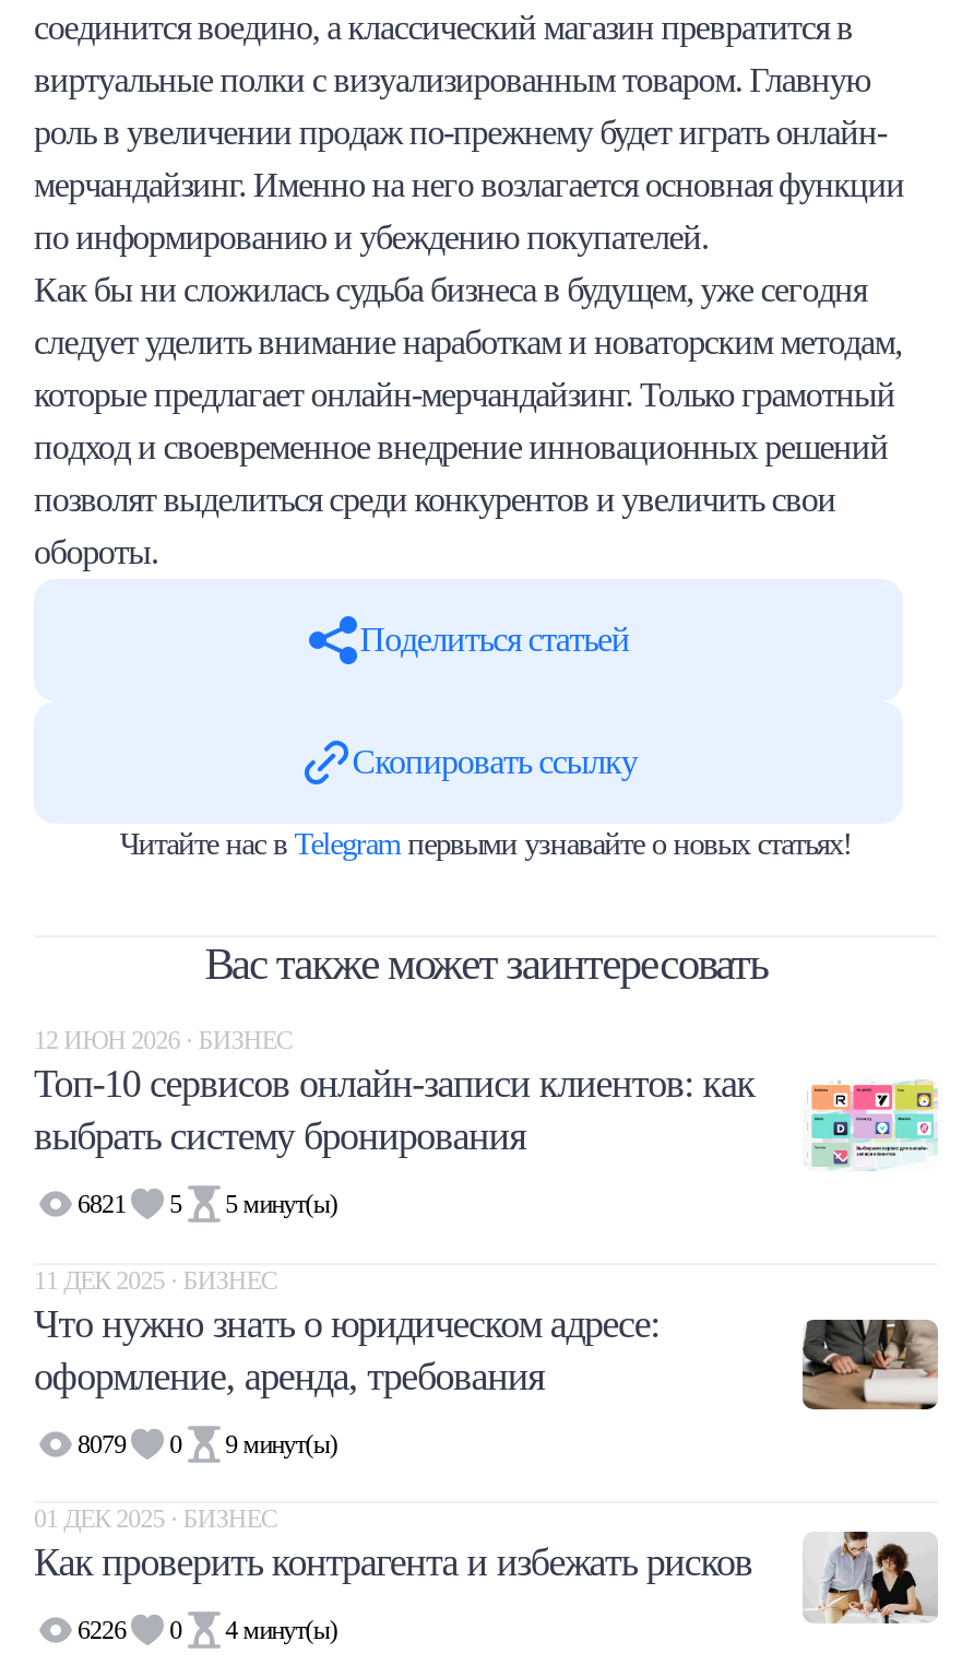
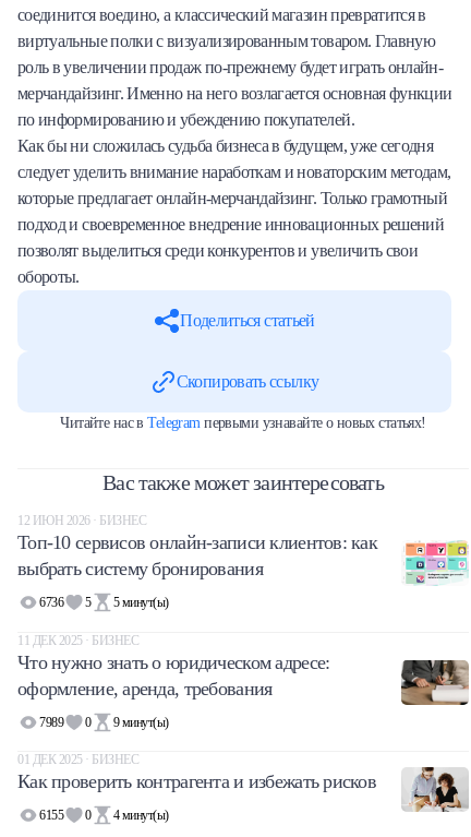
- 6821 5 5 минут(ы)
+ 6736 5 5 минут(ы)

- 8079 0 9 минут(ы)
+ 7989 0 9 минут(ы)

- 6226 0 4 минут(ы)
+ 6155 0 4 минут(ы)
